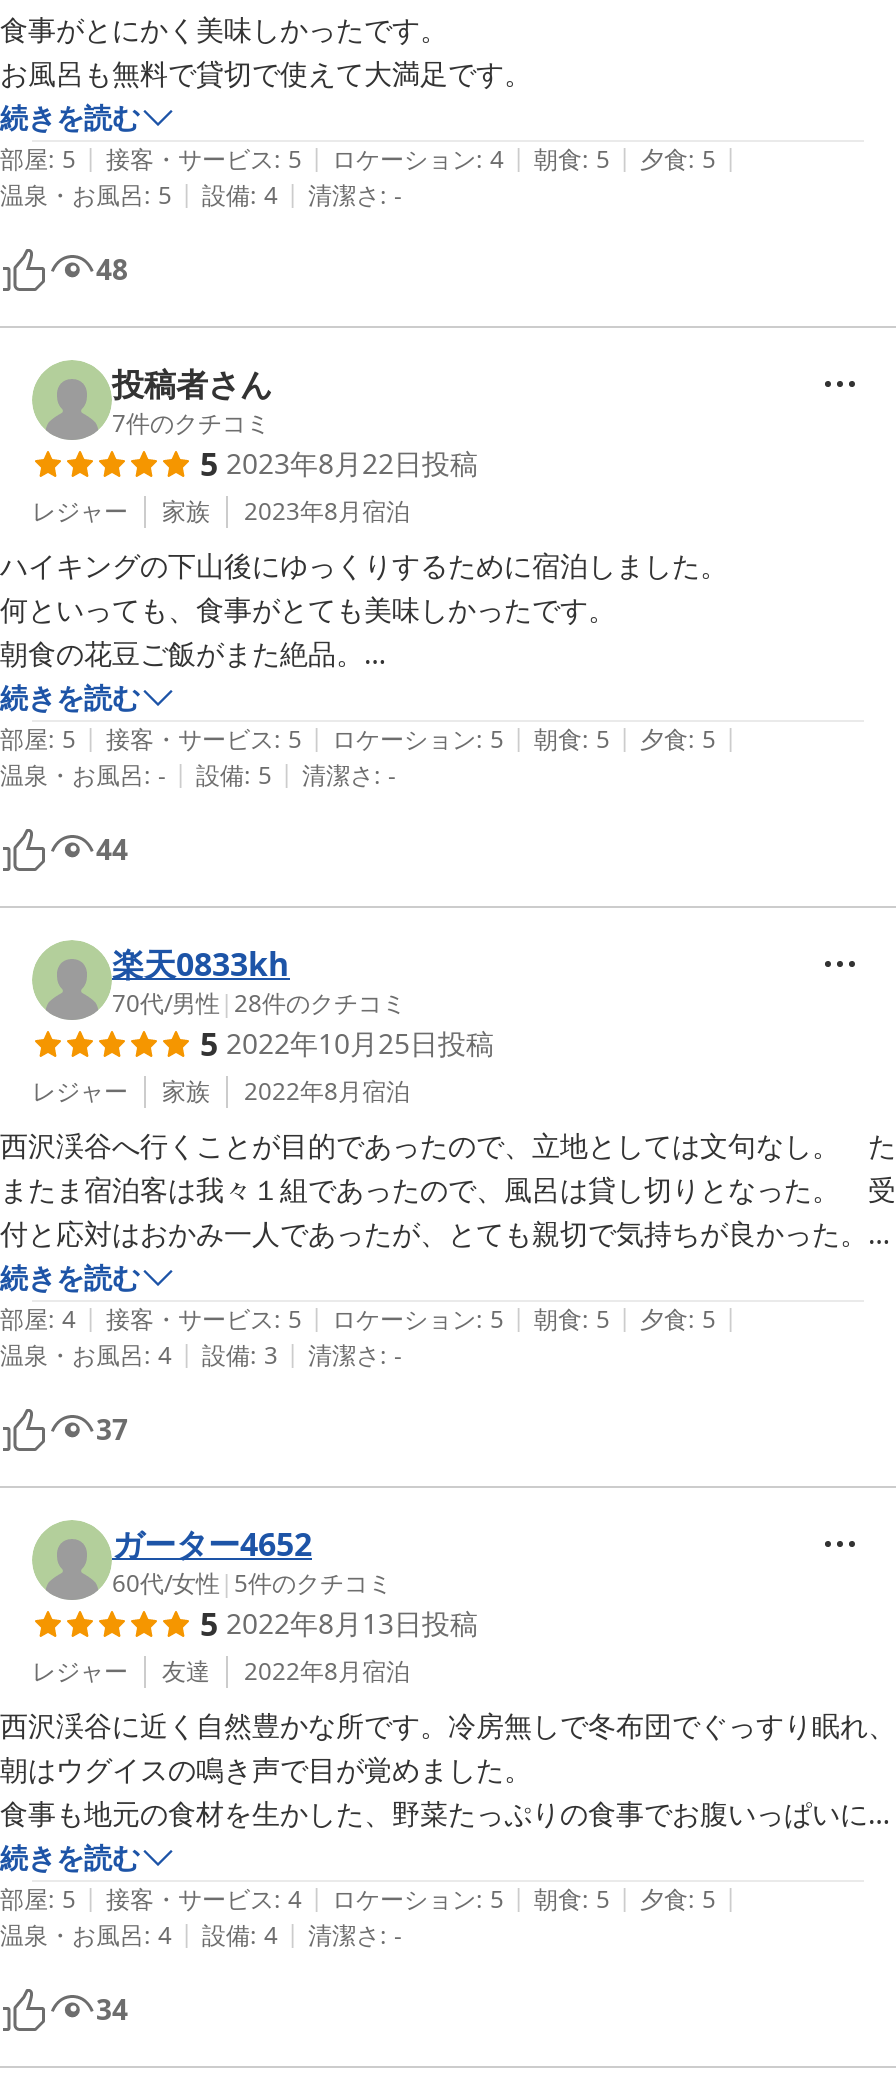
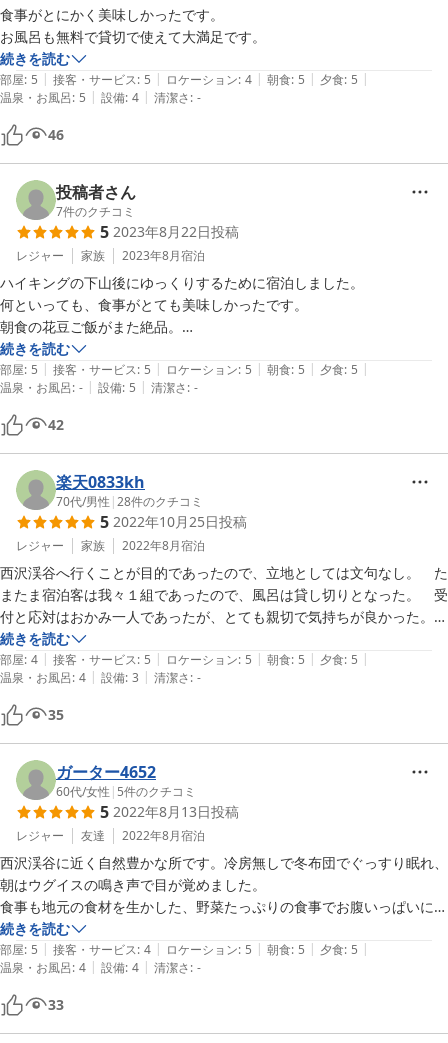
- 48
+ 46

- 44
+ 42

- 37
+ 35

- 34
+ 33
